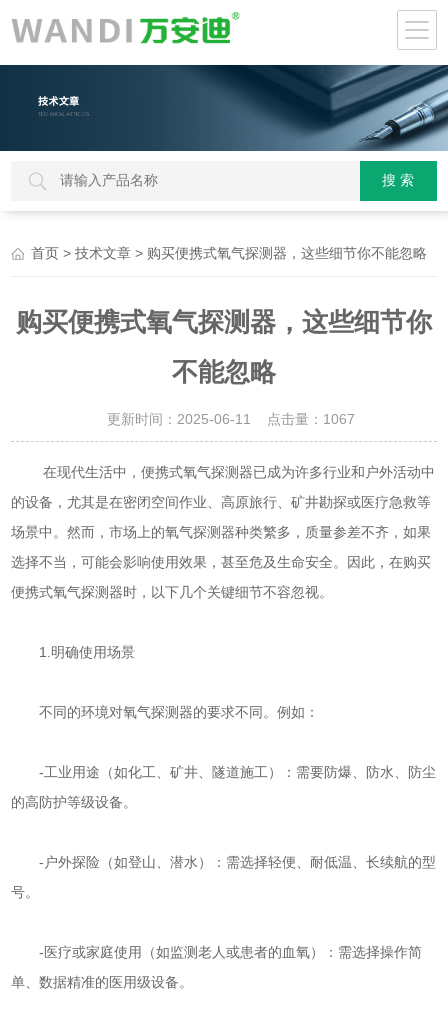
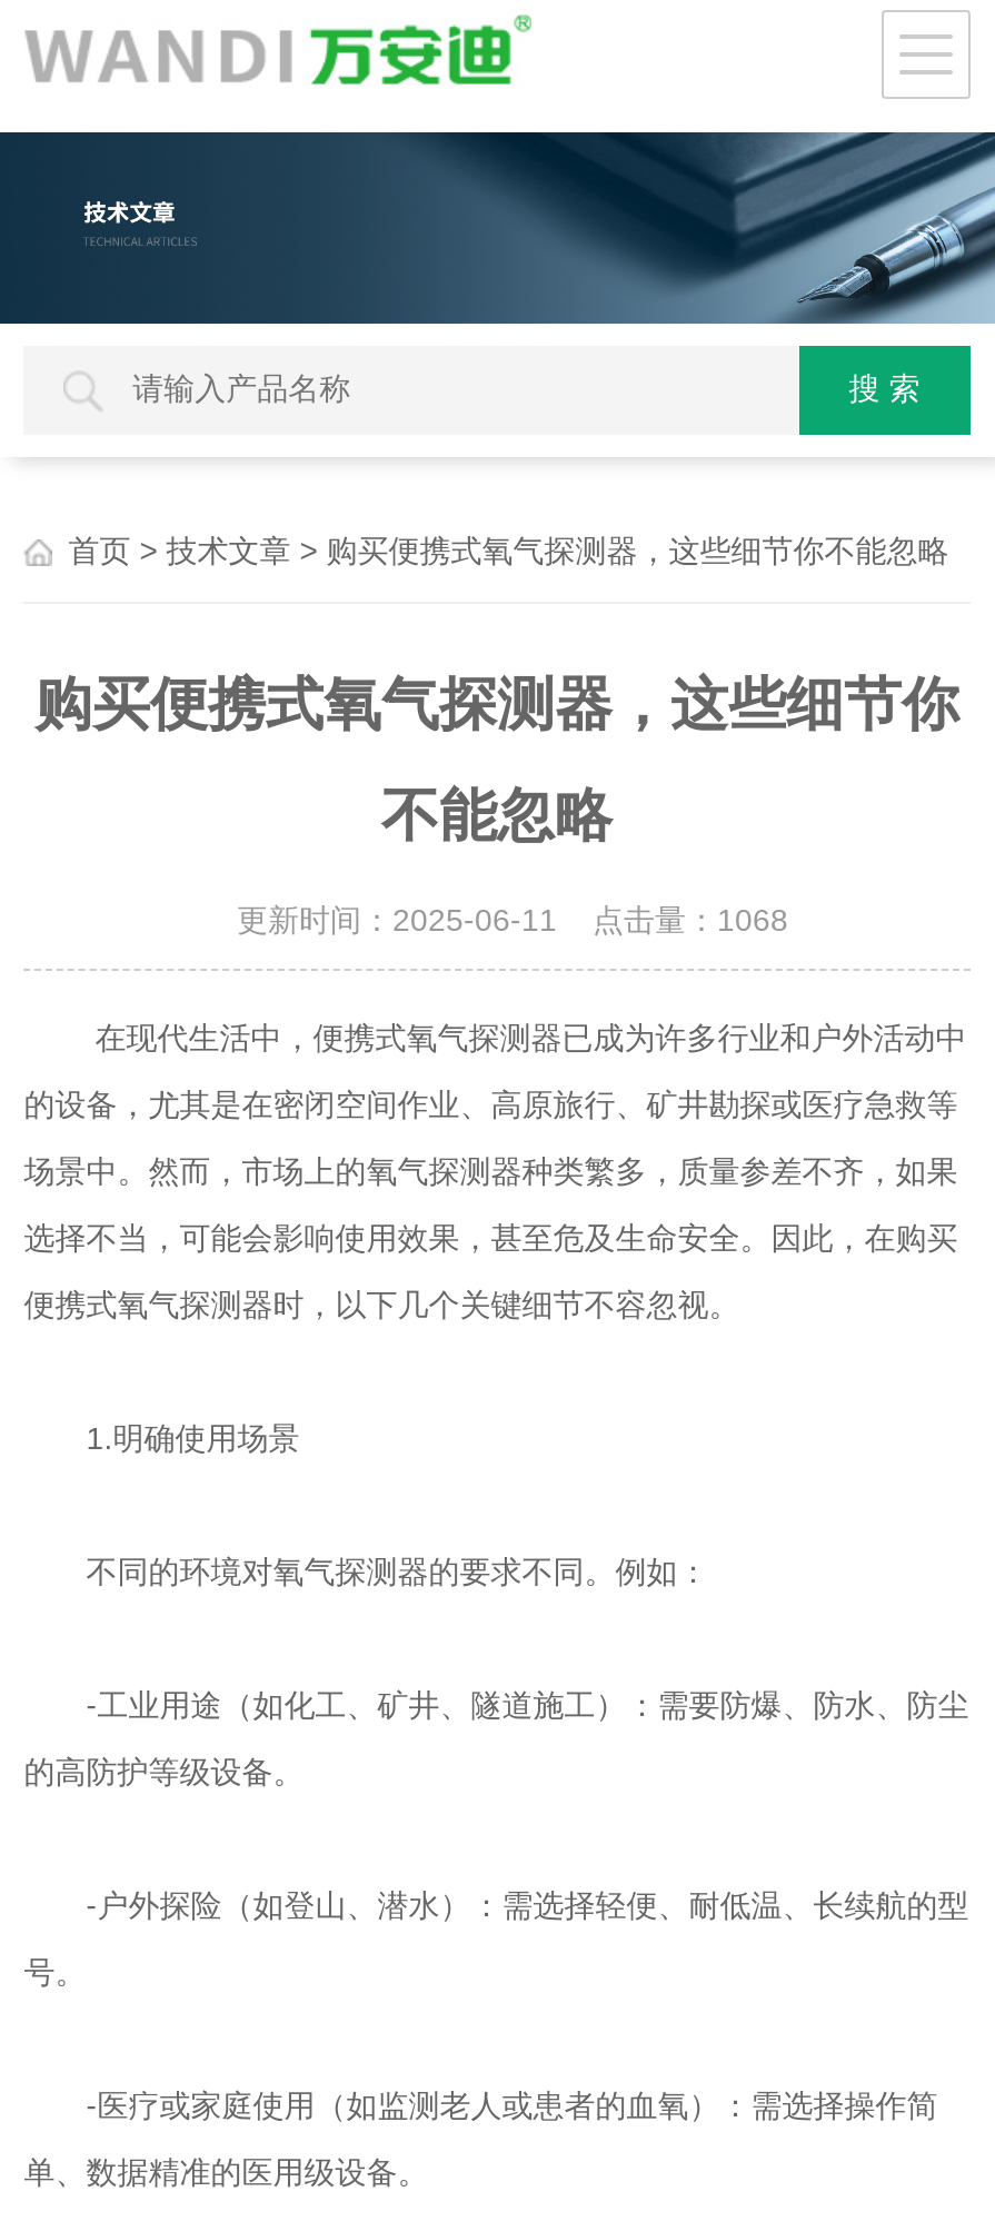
- 更新时间：2025-06-11 点击量：1067
+ 更新时间：2025-06-11 点击量：1068
